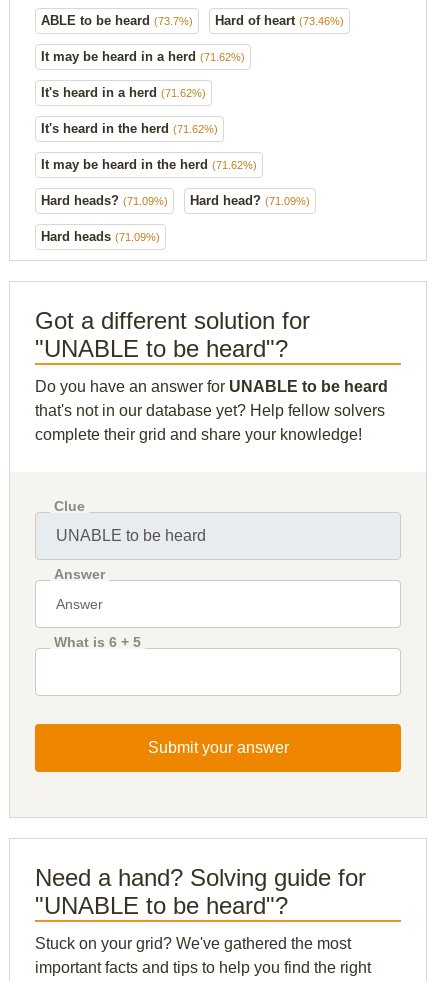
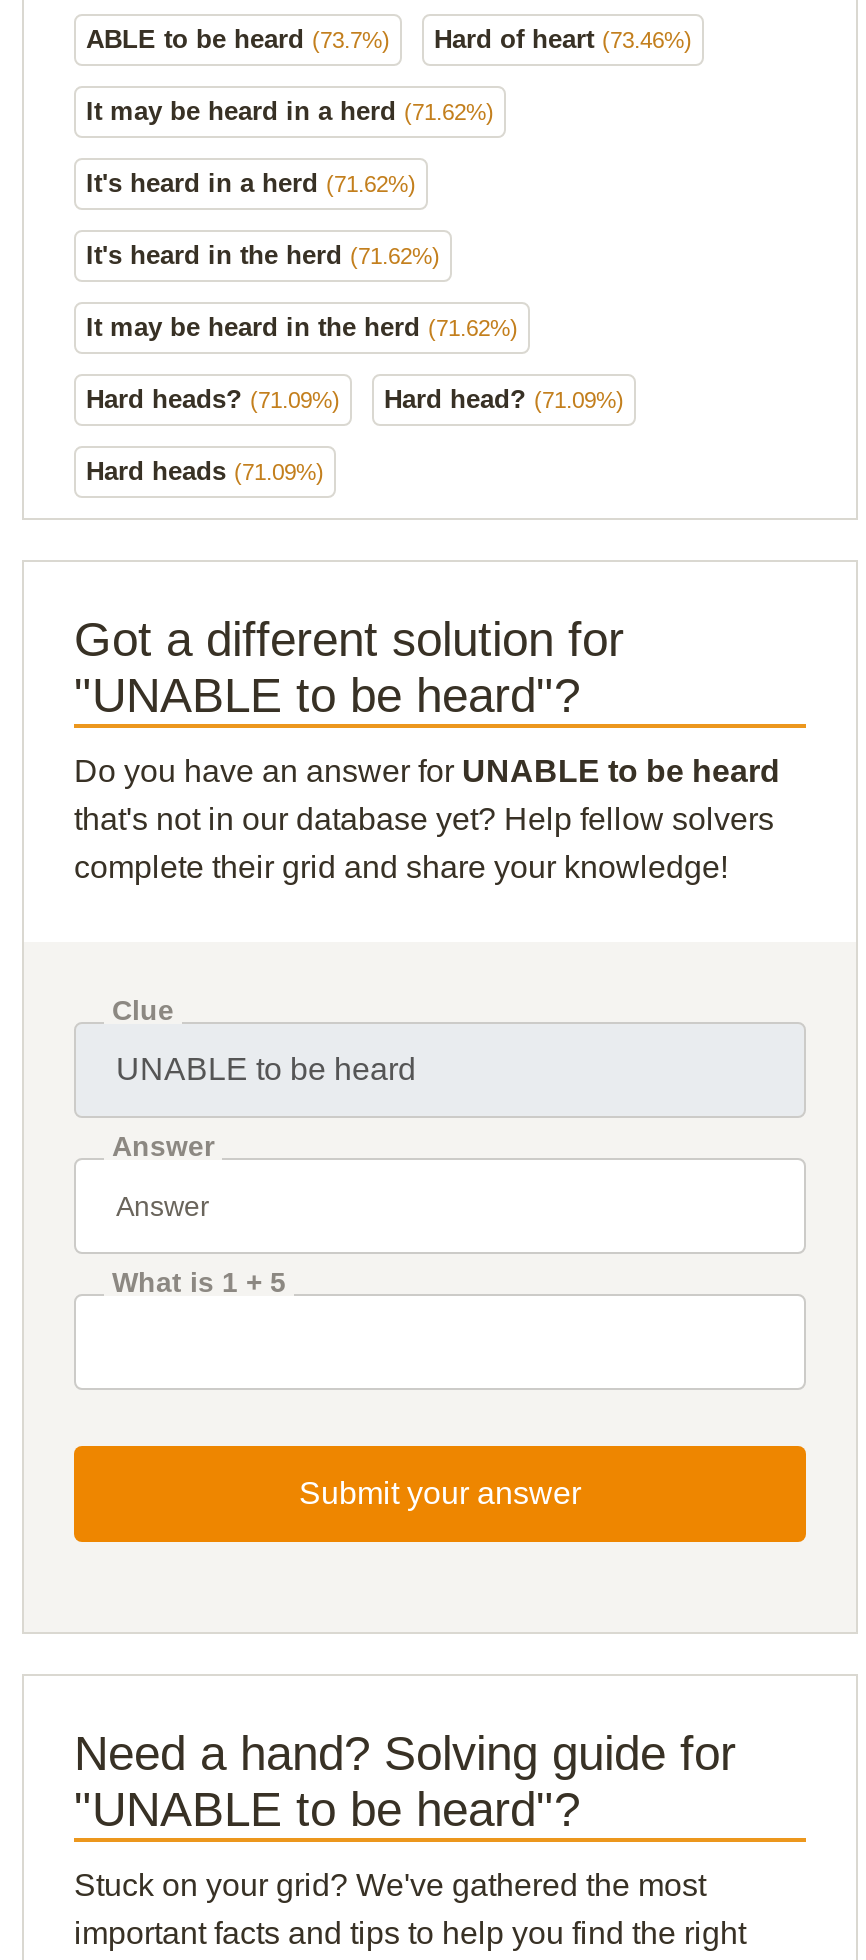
- What is 6 + 5
+ What is 1 + 5
